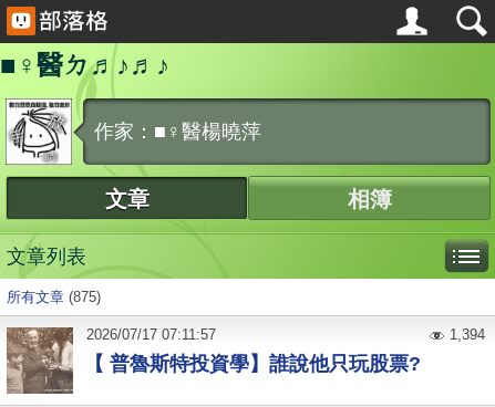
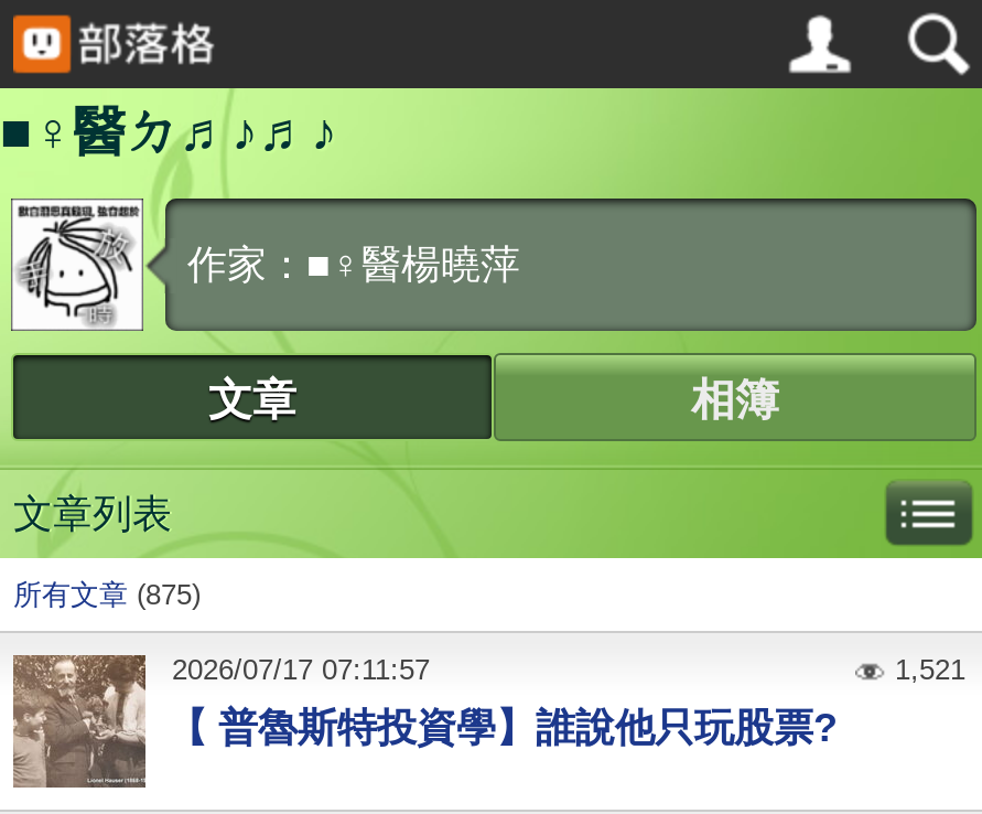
- 1,394
+ 1,521
